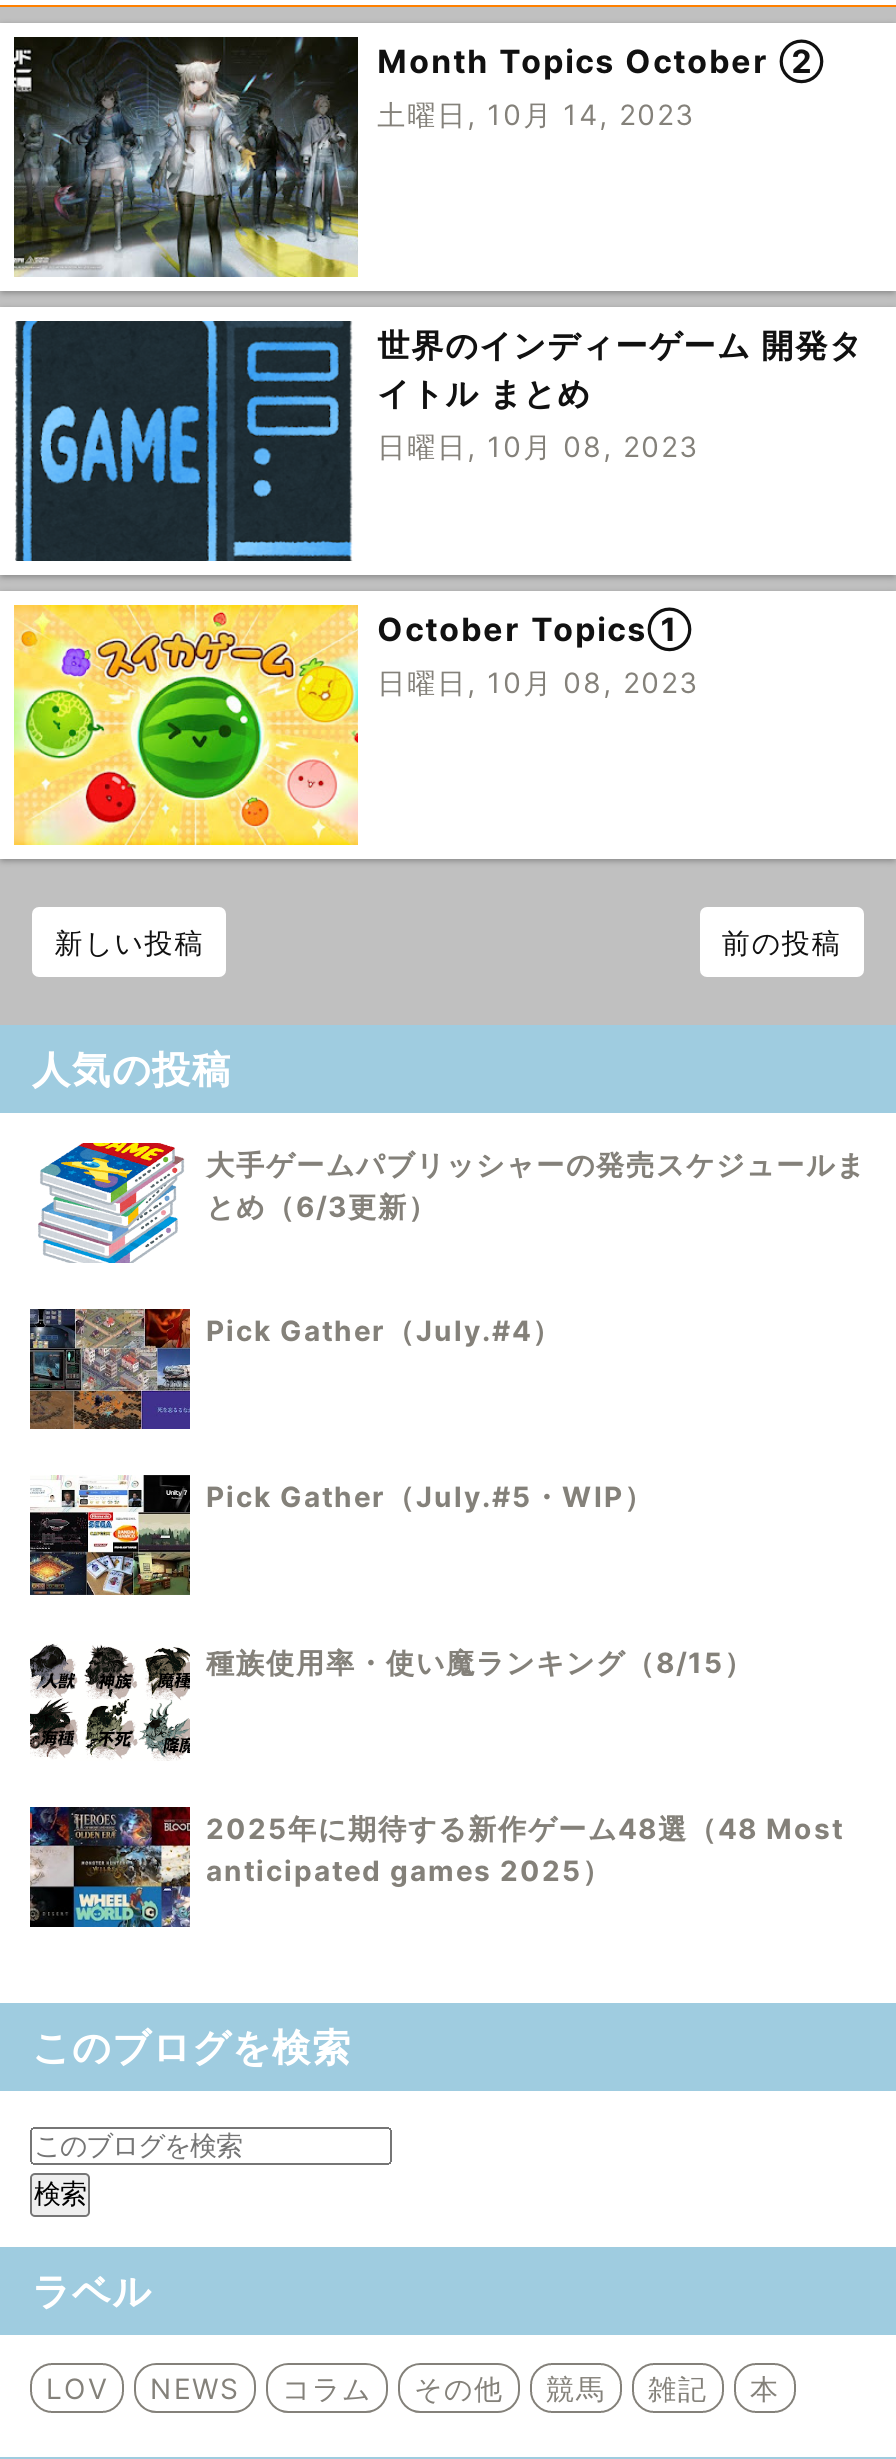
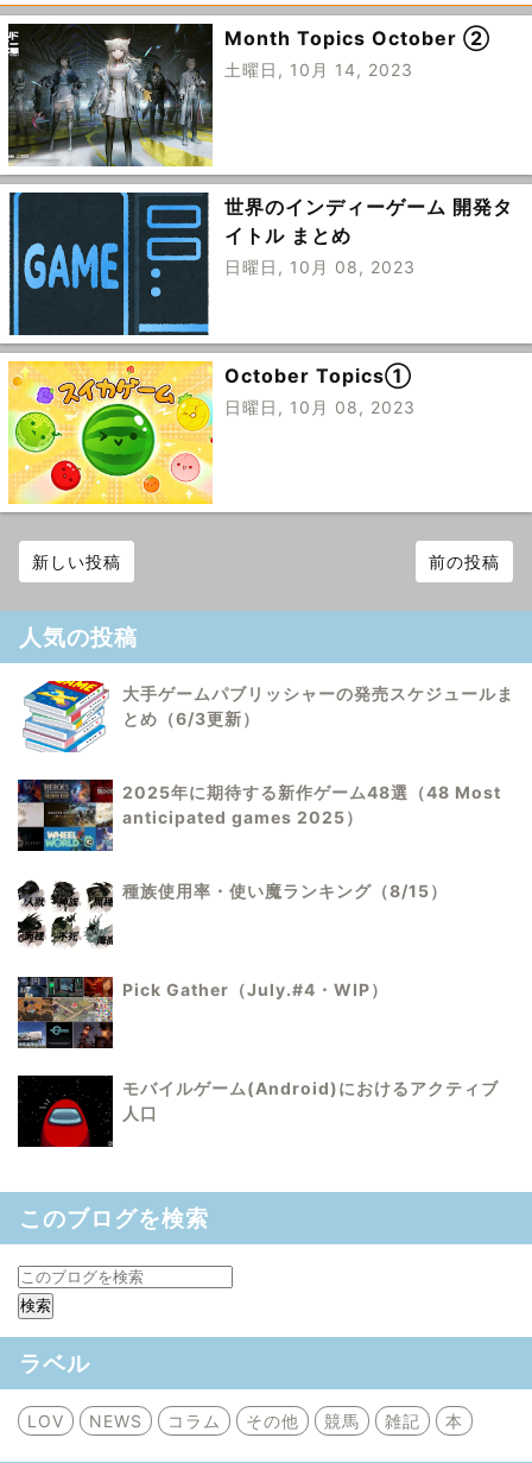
- [image]
- Pick Gather（July.#4）

- [image]
- Pick Gather（July.#5・WIP）

moved down: [image] | 種族使用率・使い魔ランキング（8/15）

moved up: [image] | 2025年に期待する新作ゲーム48選（48 Most | anticipated games 2025）

+ [image]
+ Pick Gather（July.#4・WIP）

+ [image]
+ モバイルゲーム(Android)におけるアクティブ
+ 人口
